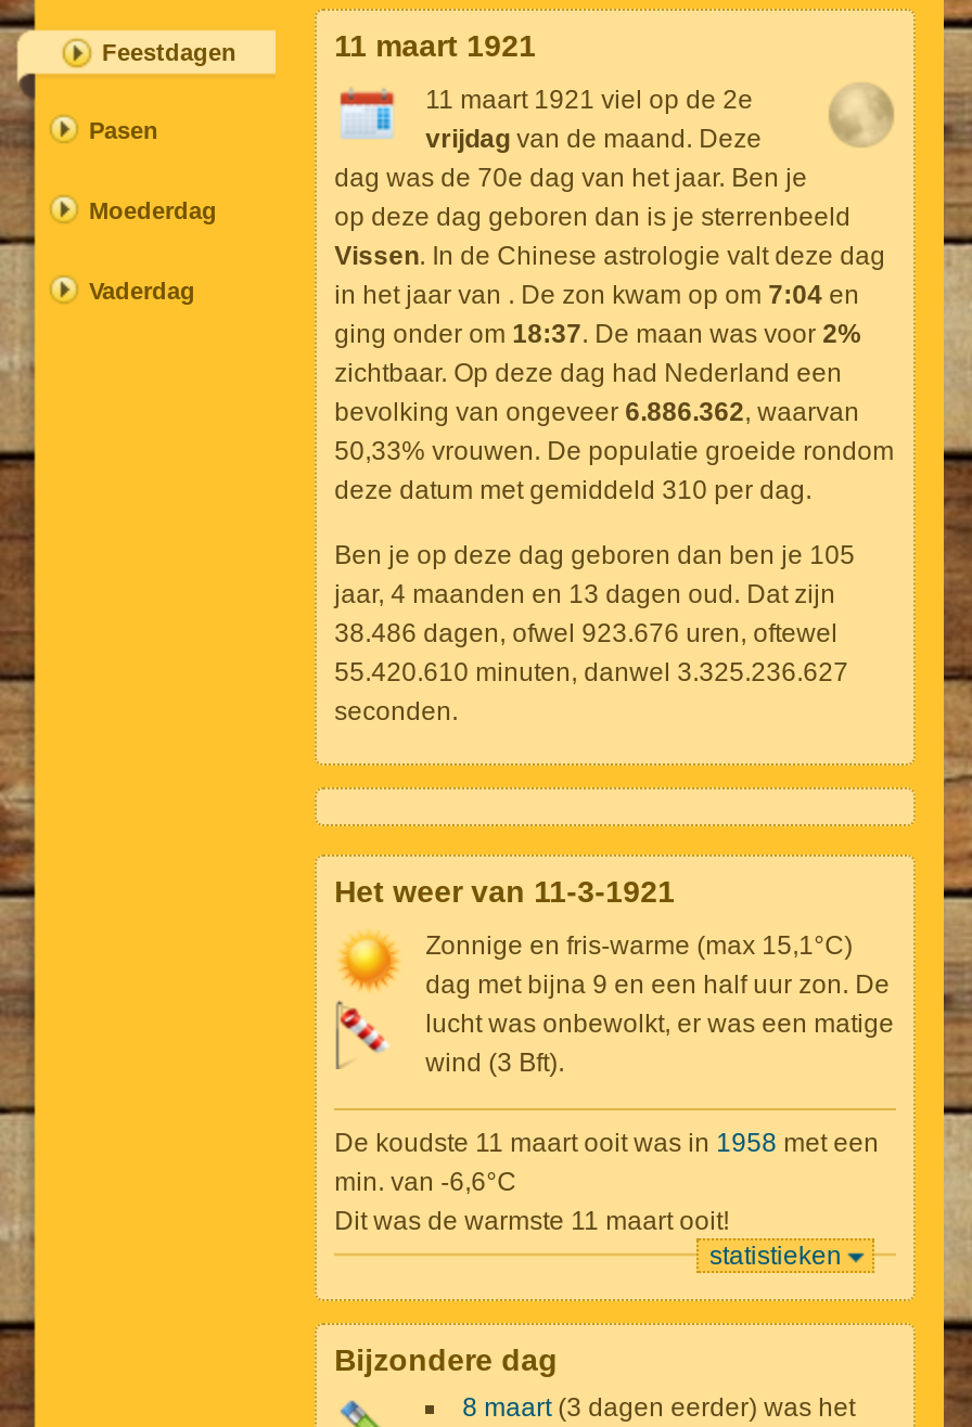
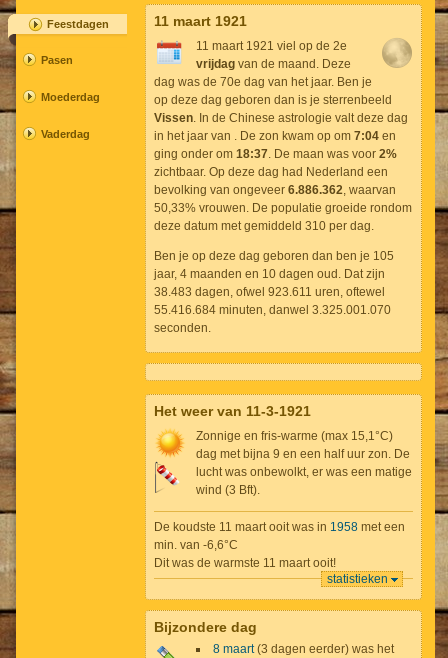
- jaar, 4 maanden en 13 dagen oud. Dat zijn
+ jaar, 4 maanden en 10 dagen oud. Dat zijn

- 38.486 dagen, ofwel 923.676 uren, oftewel
+ 38.483 dagen, ofwel 923.611 uren, oftewel

- 55.420.610 minuten, danwel 3.325.236.627
+ 55.416.684 minuten, danwel 3.325.001.070
